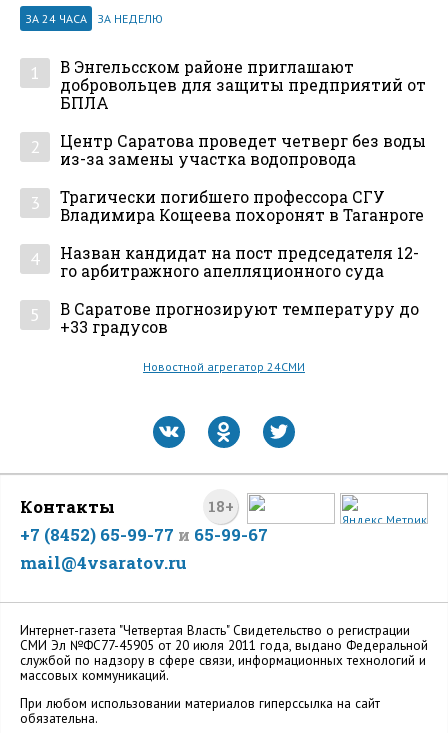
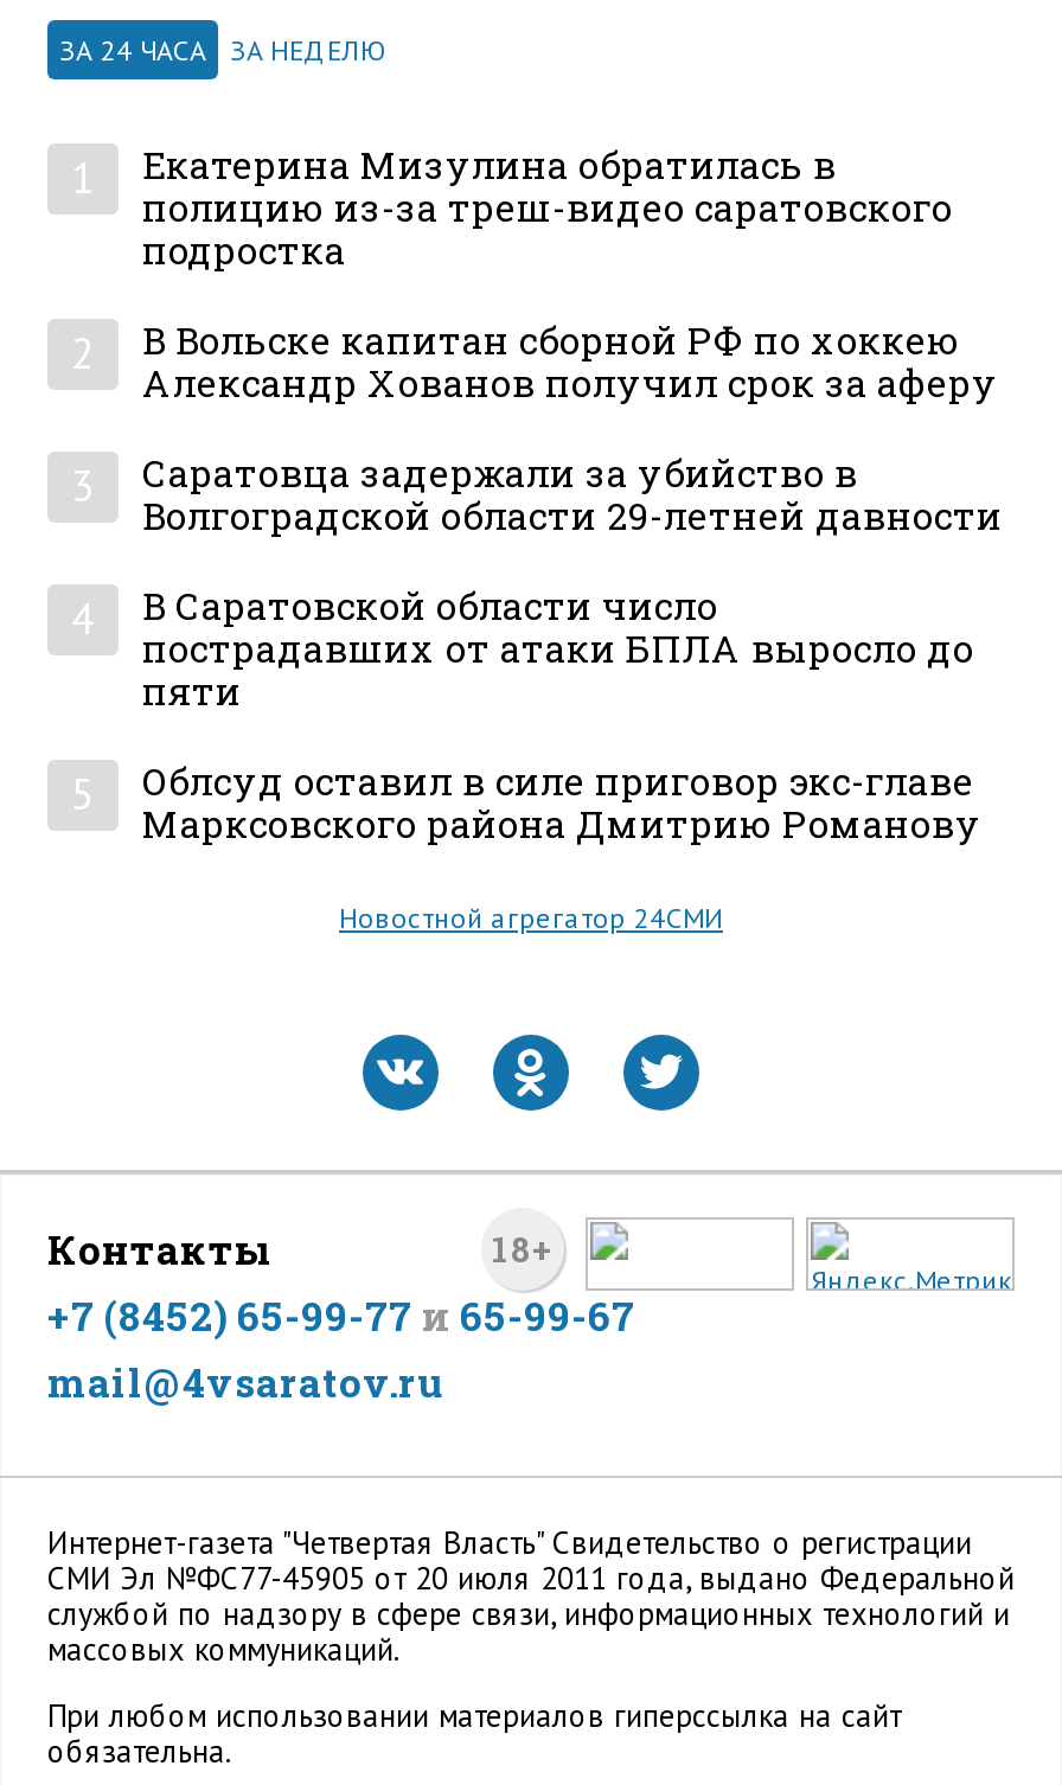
- В Энгельсском районе приглашают
- добровольцев для защиты предприятий от
- БПЛА
+ Екатерина Мизулина обратилась в
+ полицию из-за треш-видео саратовского
+ подростка

- Центр Саратова проведет четверг без воды
- из-за замены участка водопровода
+ В Вольске капитан сборной РФ по хоккею
+ Александр Хованов получил срок за аферу

- Трагически погибшего профессора СГУ
- Владимира Кощеева похоронят в Таганроге
+ Саратовца задержали за убийство в
+ Волгоградской области 29-летней давности

- Назван кандидат на пост председателя 12-
- го арбитражного апелляционного суда
+ В Саратовской области число
+ пострадавших от атаки БПЛА выросло до
+ пяти

- В Саратове прогнозируют температуру до
- +33 градусов
+ Облсуд оставил в силе приговор экс-главе
+ Марксовского района Дмитрию Романову
